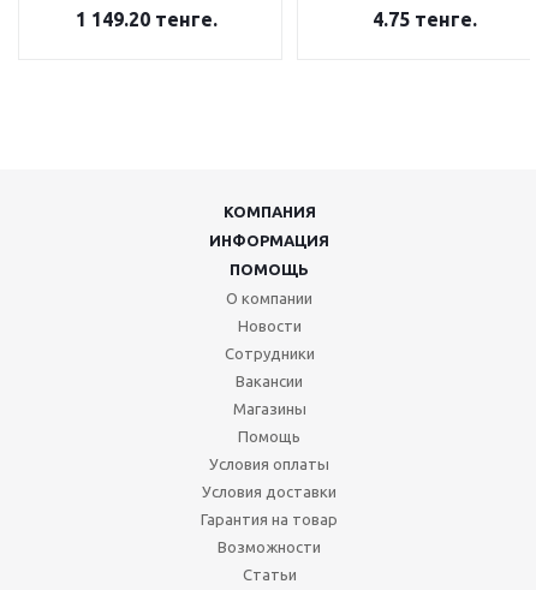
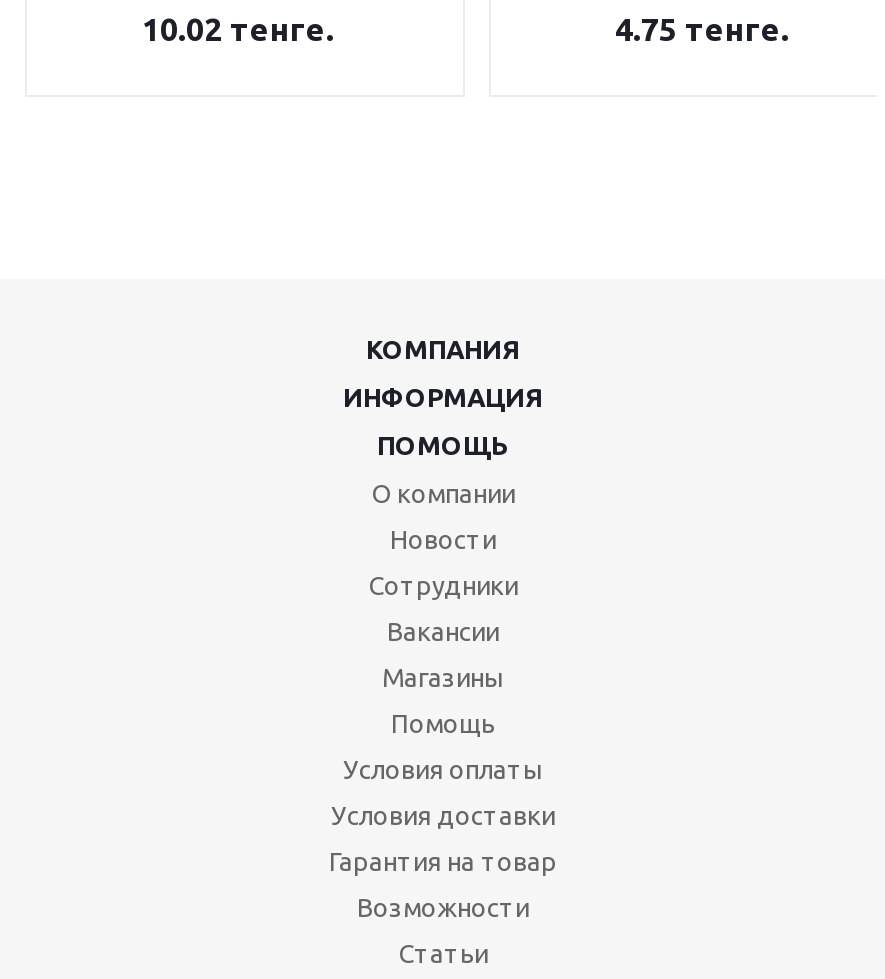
- 1 149.20 тенге.
+ 10.02 тенге.
